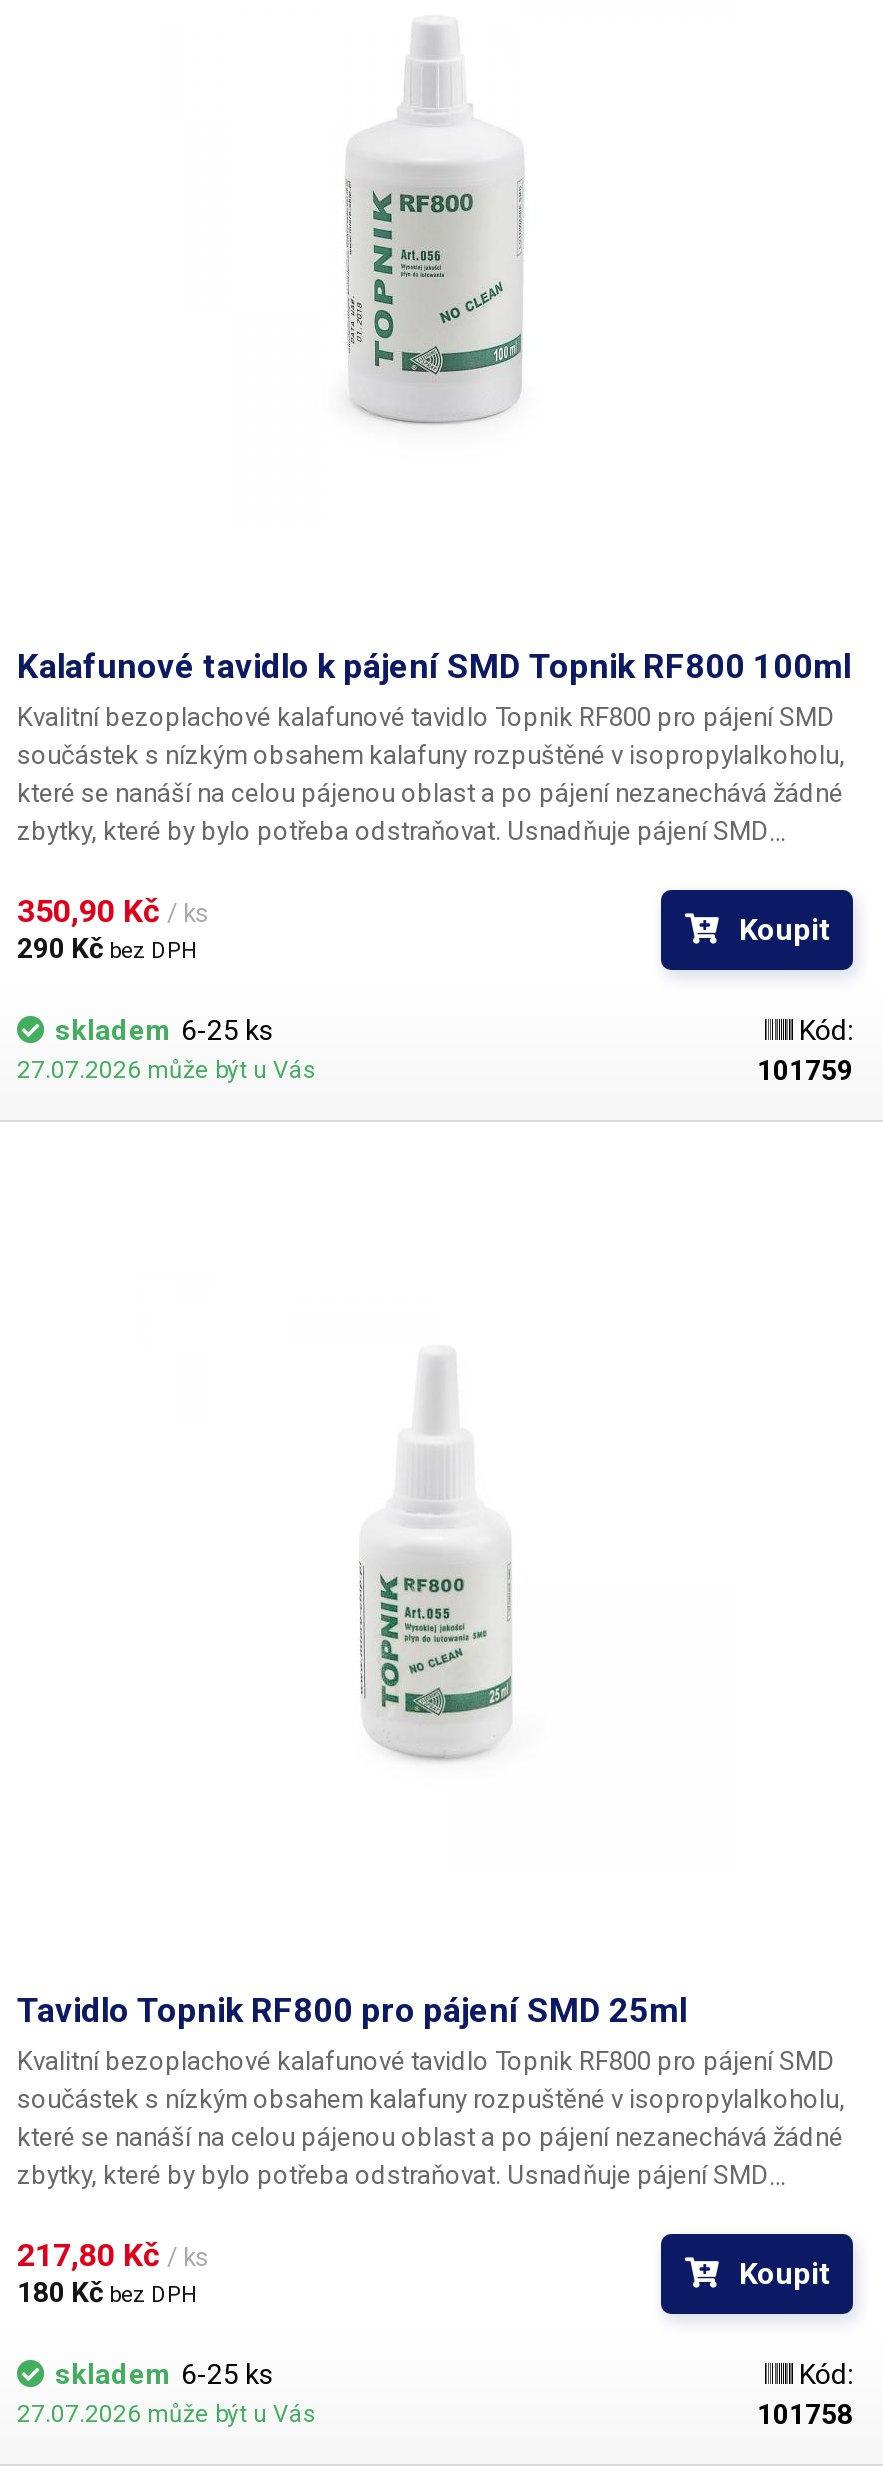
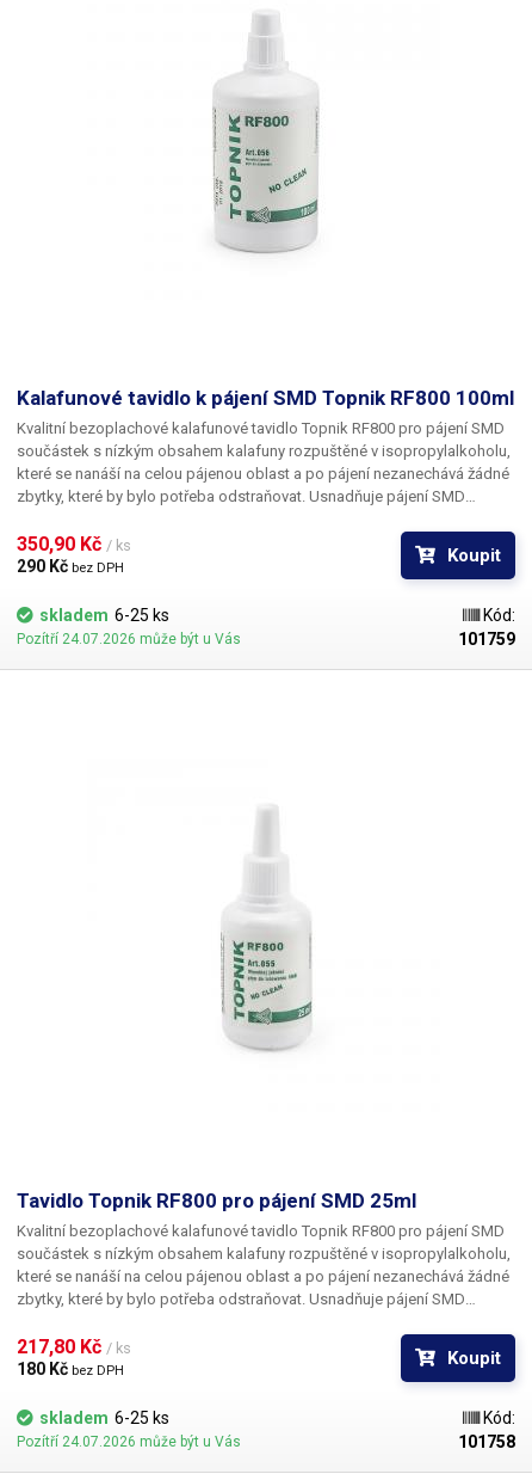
- 27.07.2026 může být u Vás
+ Pozítří 24.07.2026 může být u Vás

- 27.07.2026 může být u Vás
+ Pozítří 24.07.2026 může být u Vás
